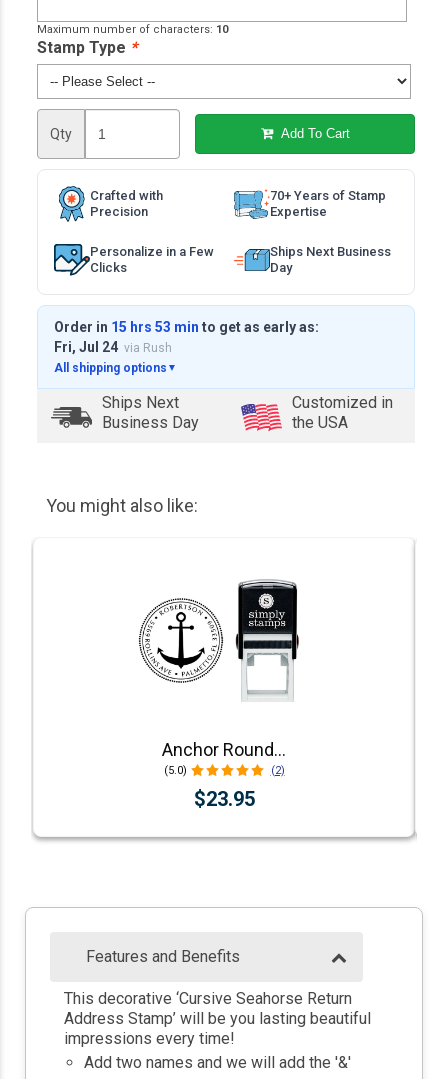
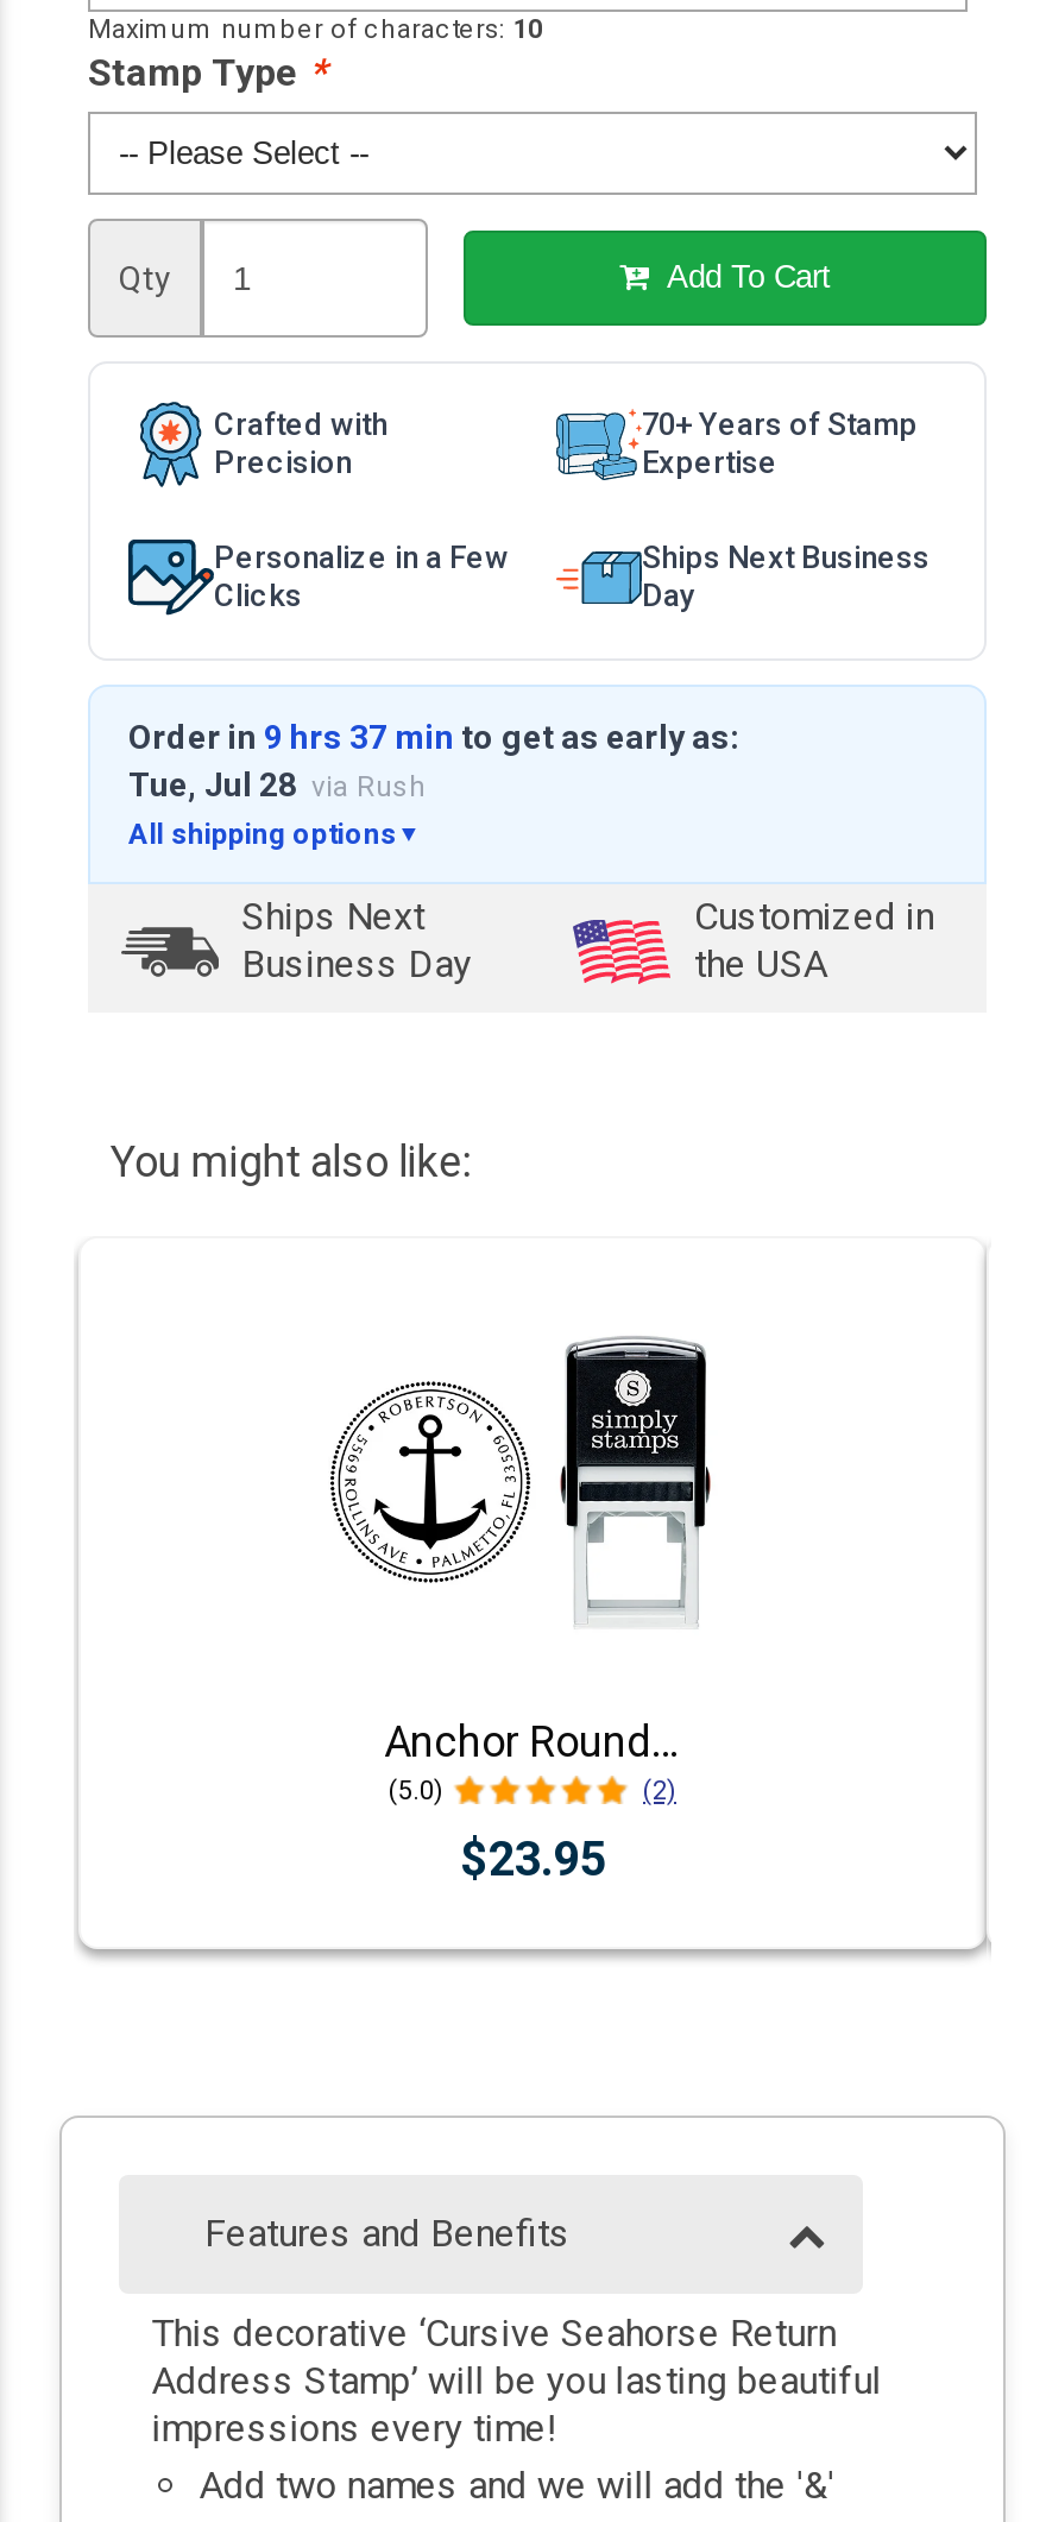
- Order in 15 hrs 53 min to get as early as:
+ Order in 9 hrs 37 min to get as early as:

- Fri, Jul 24 via Rush
+ Tue, Jul 28 via Rush
